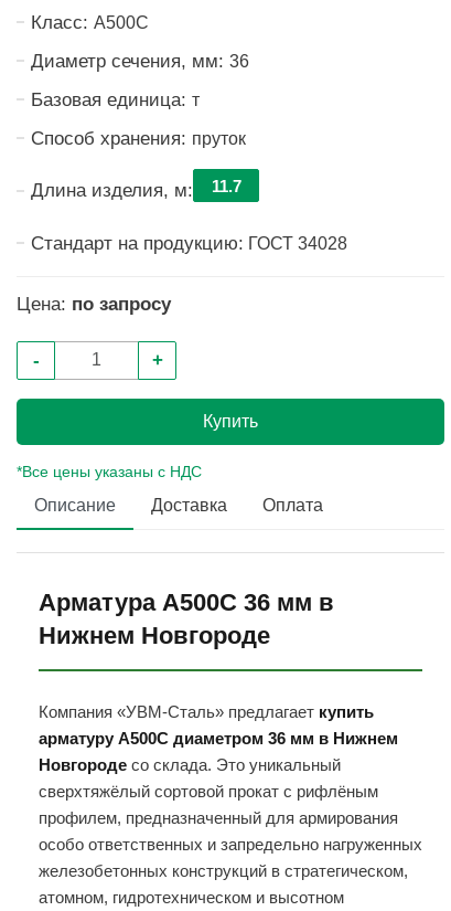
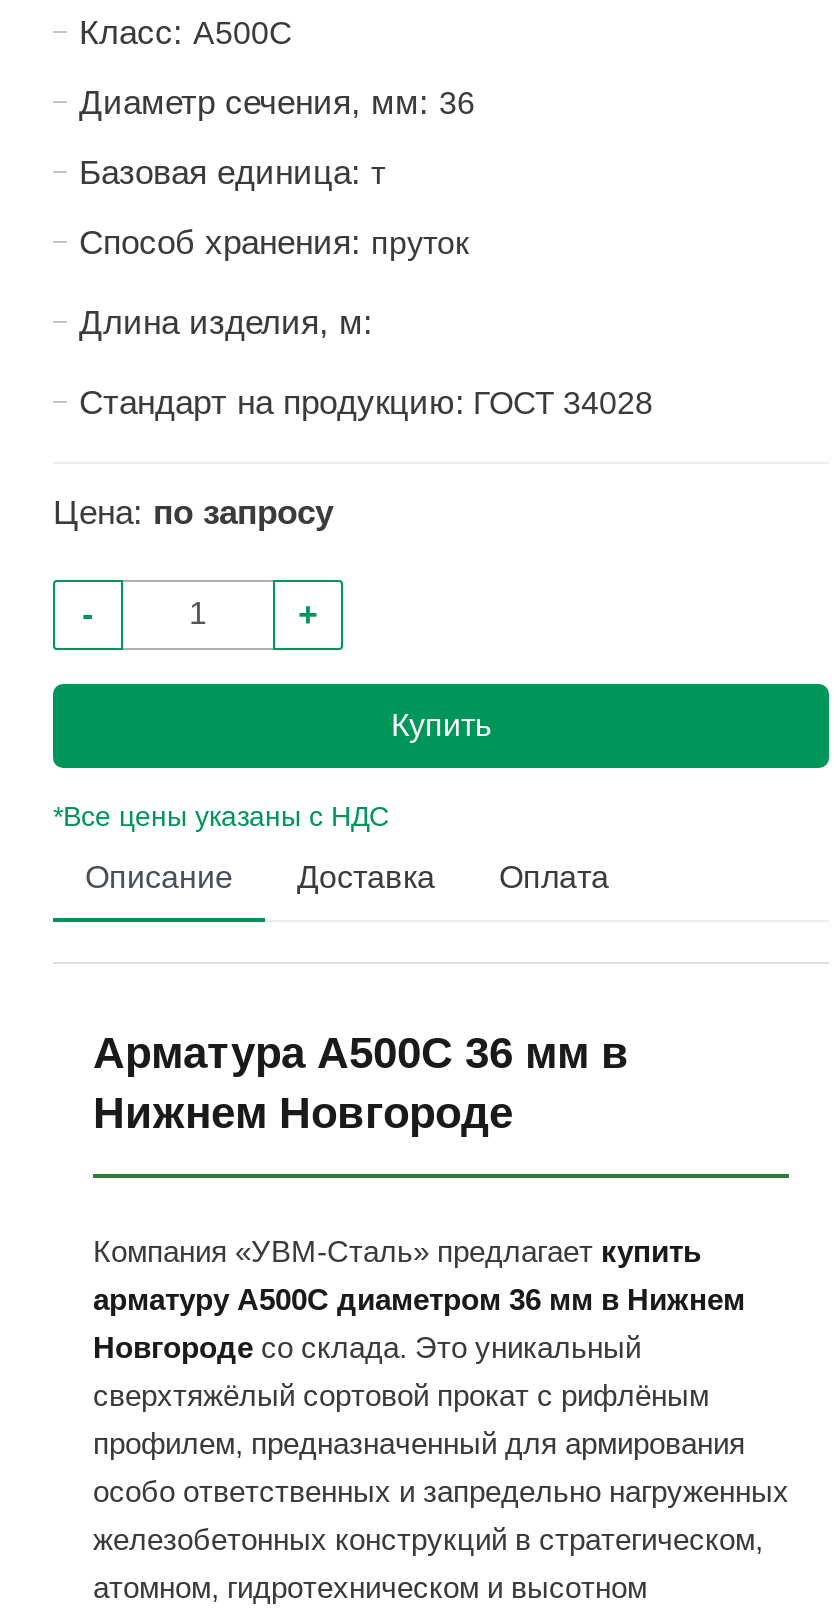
- 11.7
